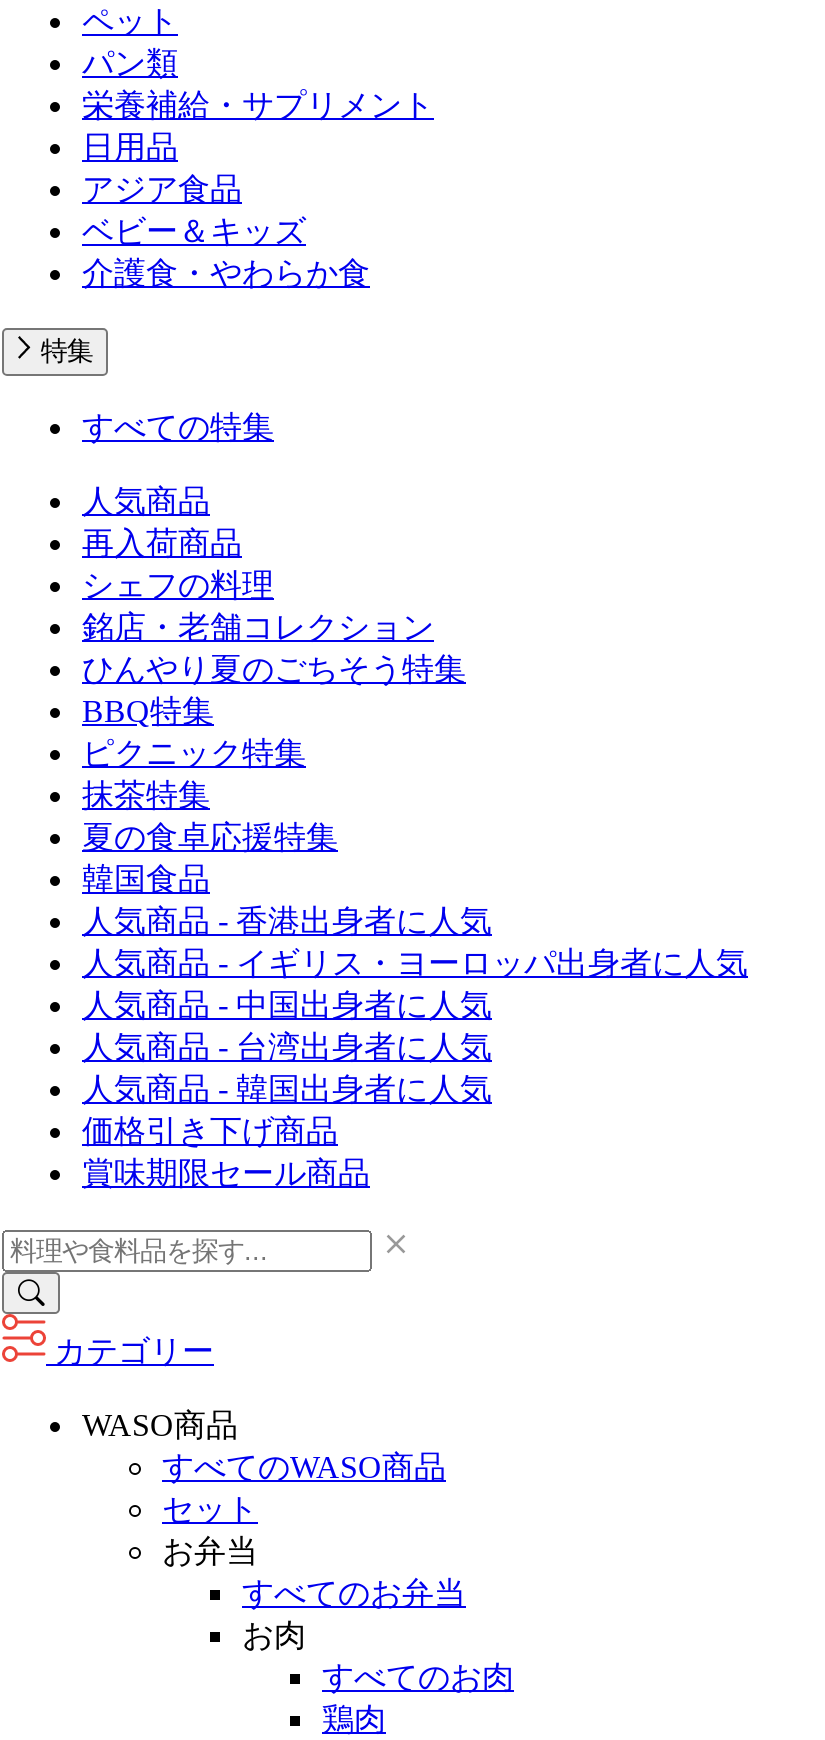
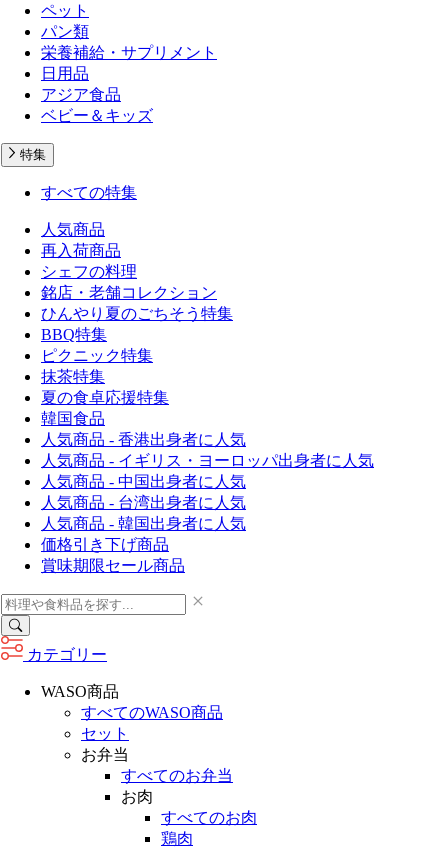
- 介護食・やわらか食
